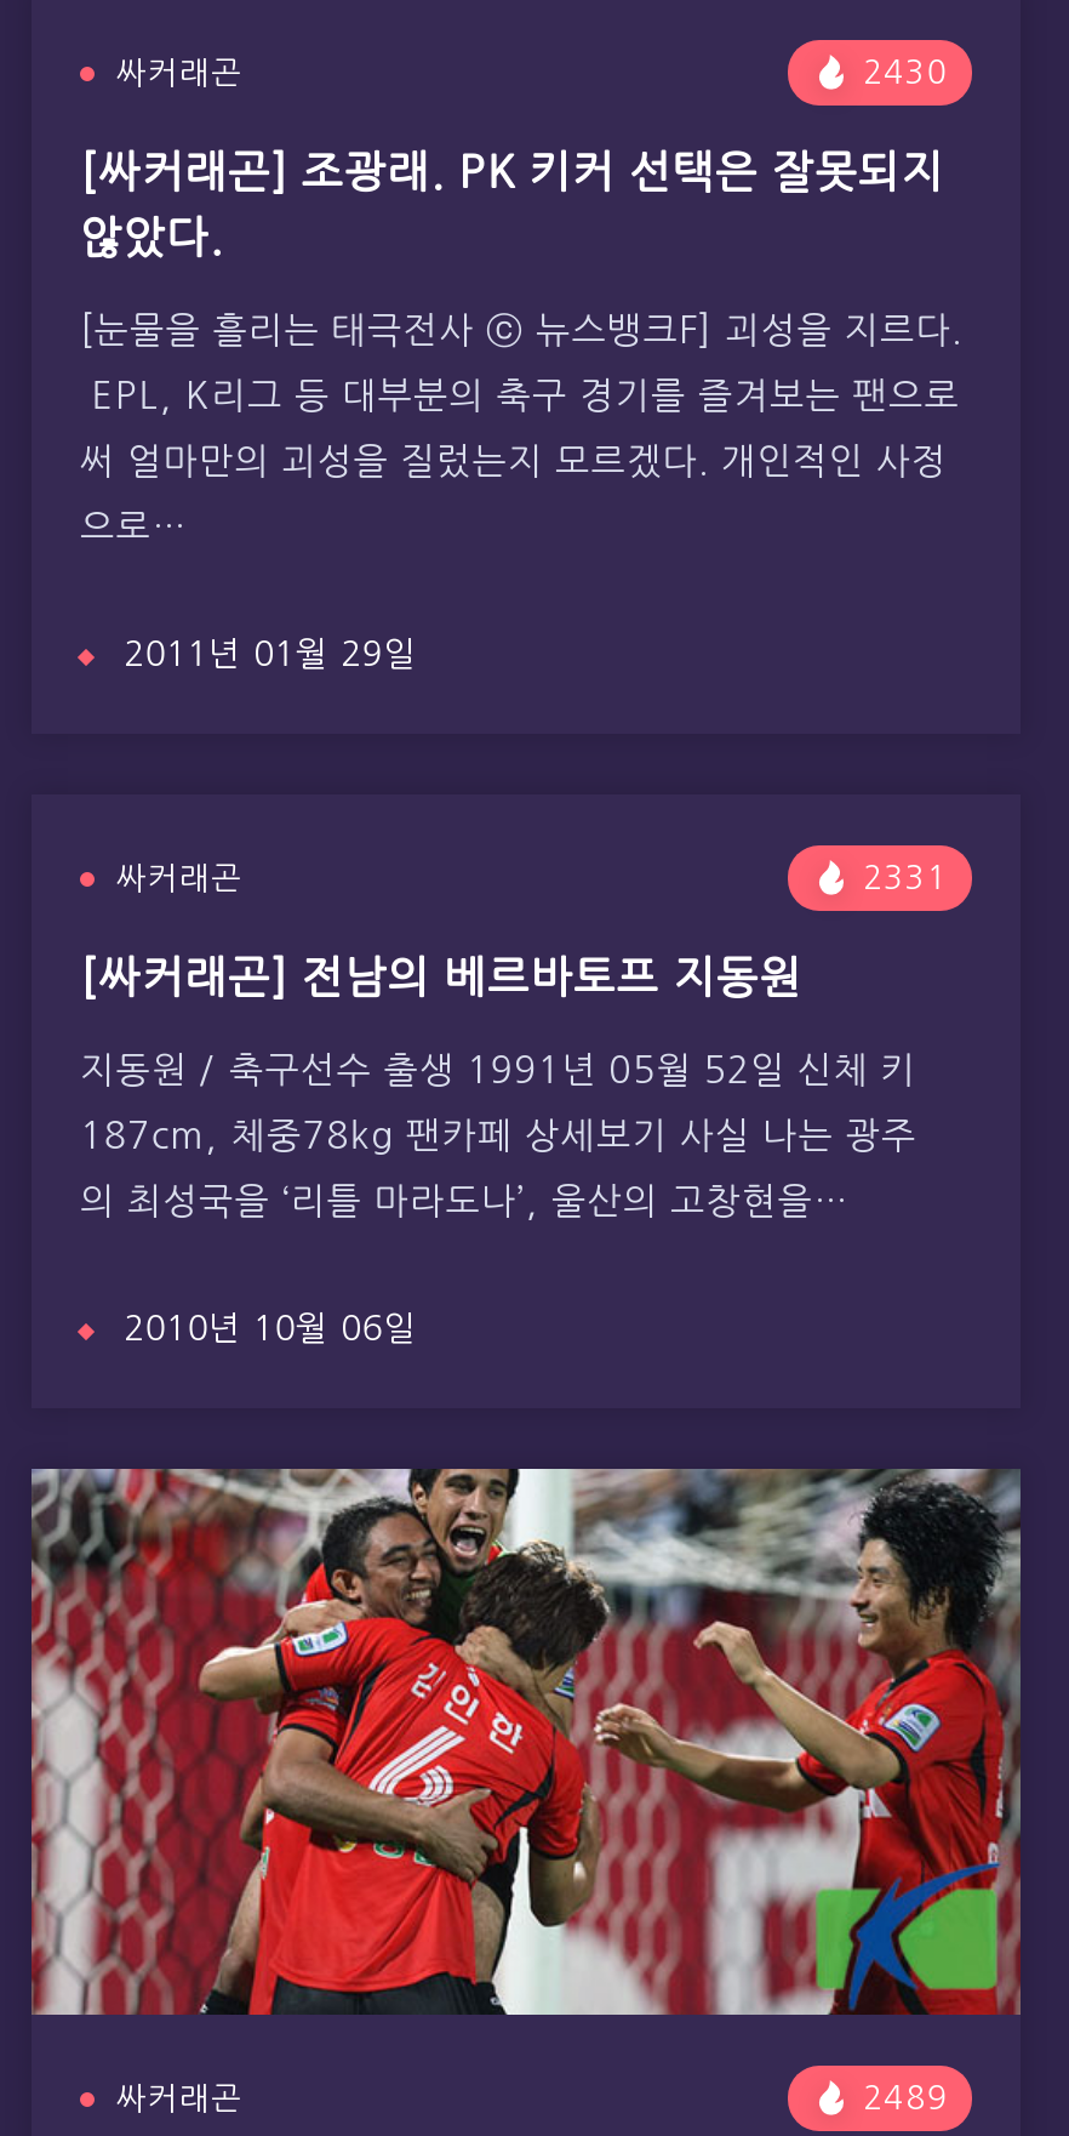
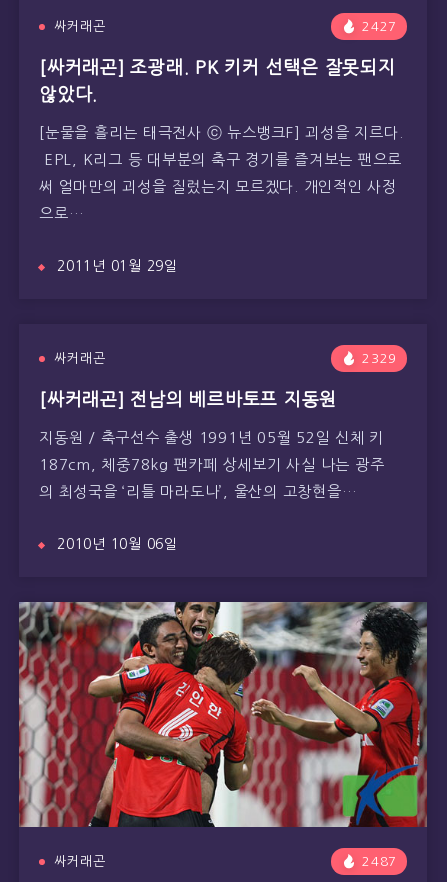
- 2430
+ 2427

- 2331
+ 2329

- 2489
+ 2487
